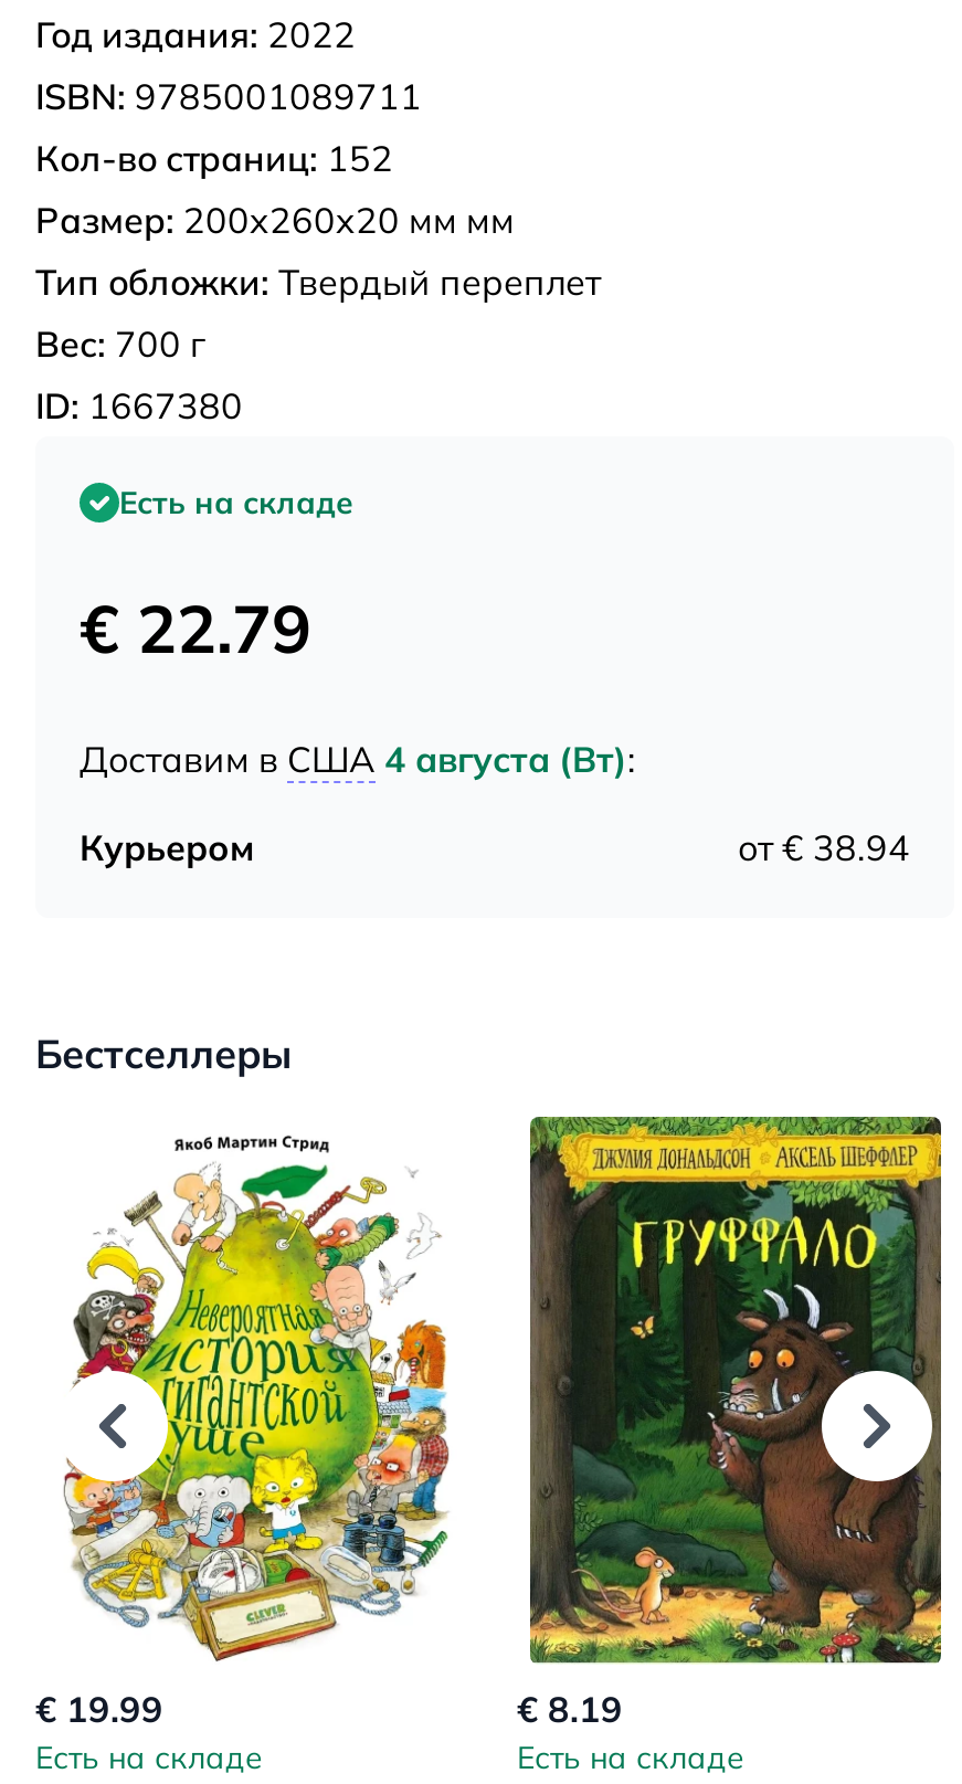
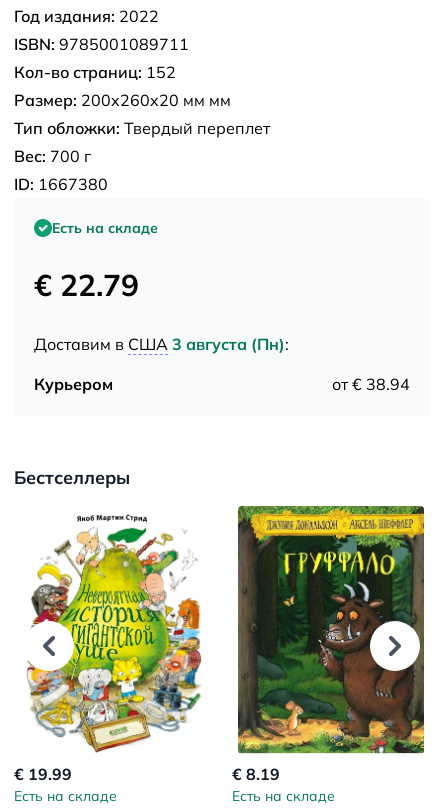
- Доставим в США 4 августа (Вт):
+ Доставим в США 3 августа (Пн):
